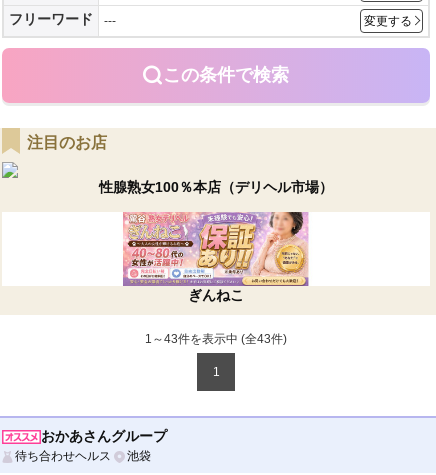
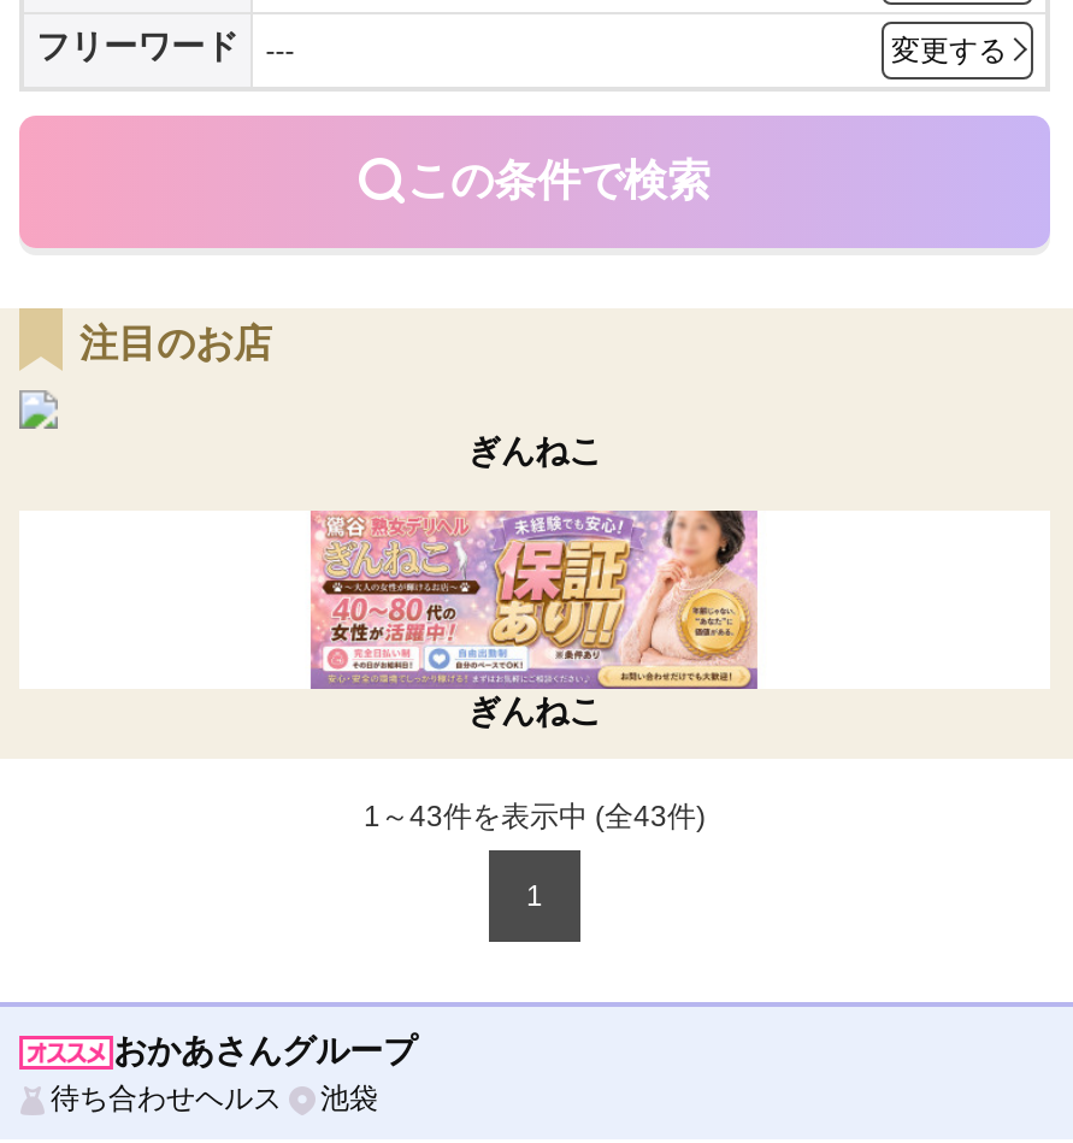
- 性腺熟女100％本店（デリヘル市場）
+ ぎんねこ
